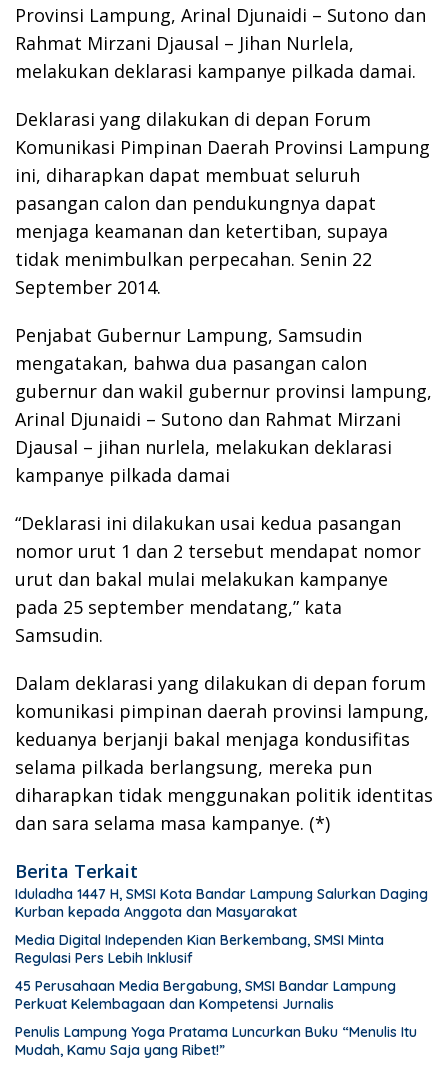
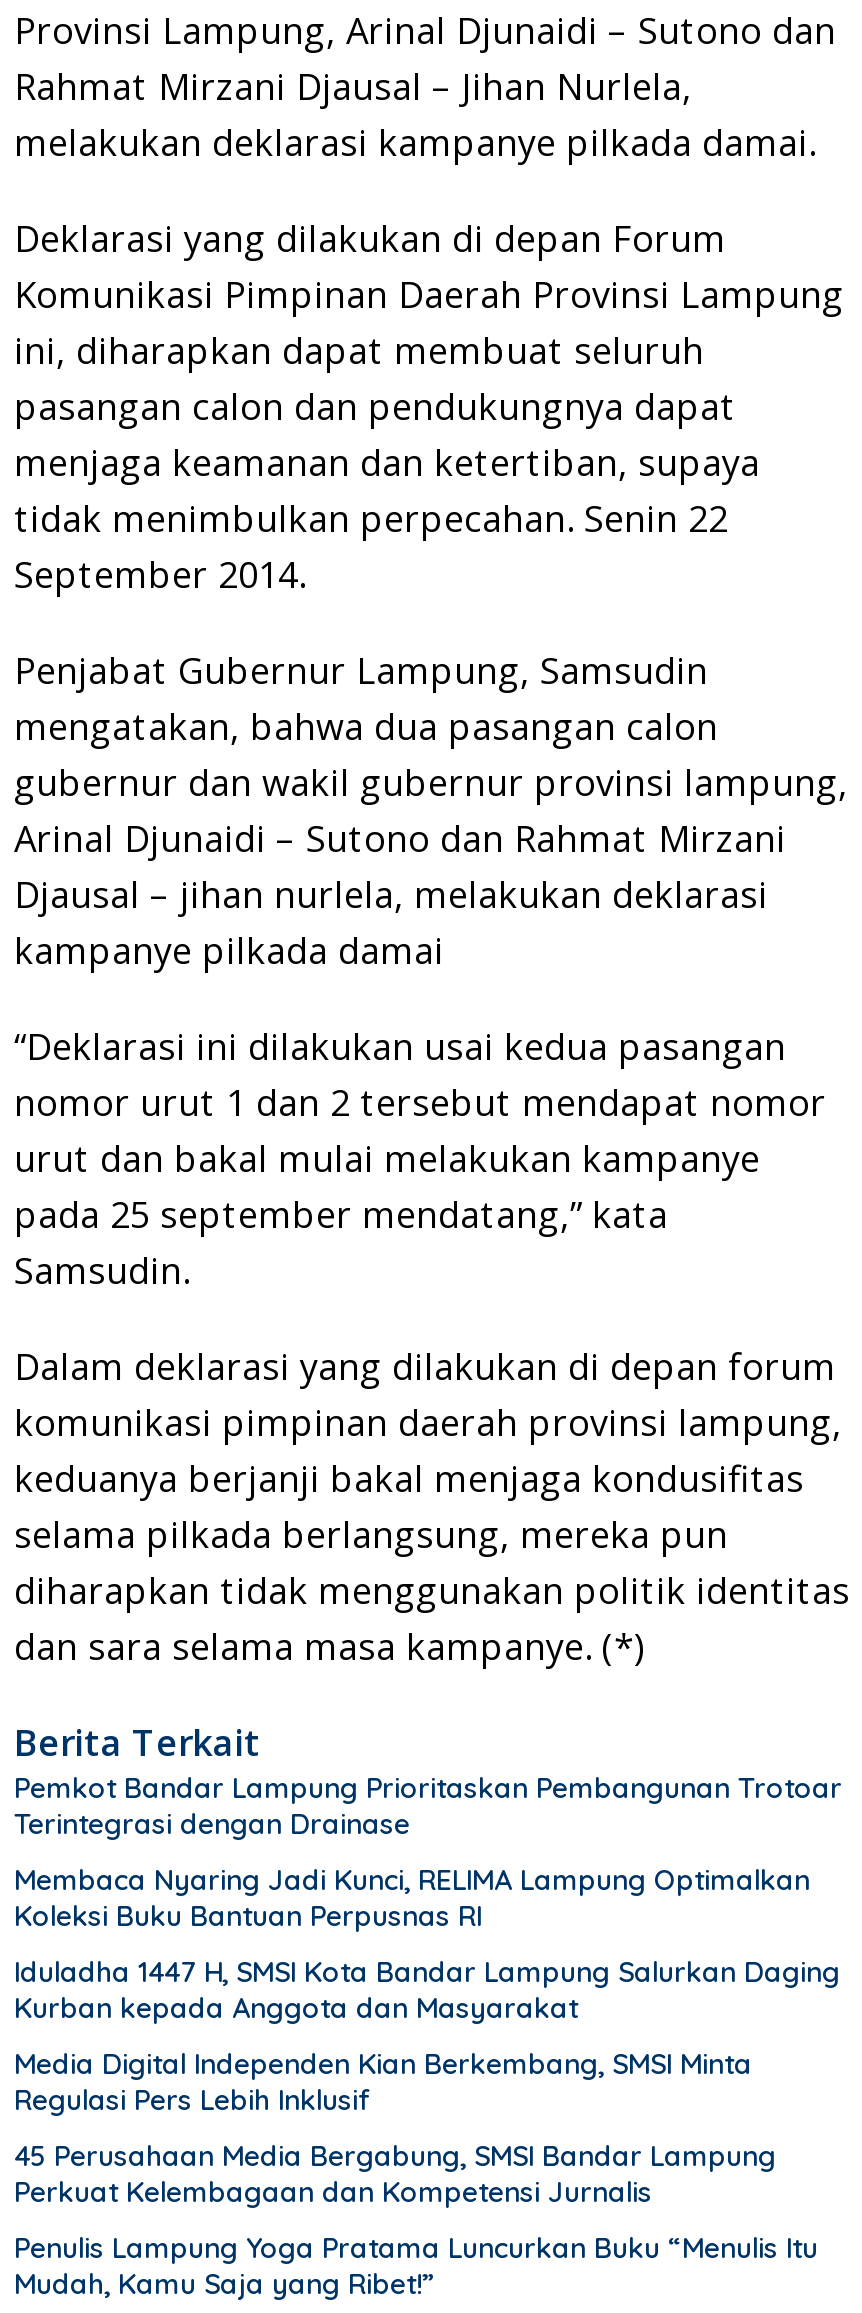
+ Pemkot Bandar Lampung Prioritaskan Pembangunan Trotoar
+ Terintegrasi dengan Drainase
+ Membaca Nyaring Jadi Kunci, RELIMA Lampung Optimalkan
+ Koleksi Buku Bantuan Perpusnas RI
